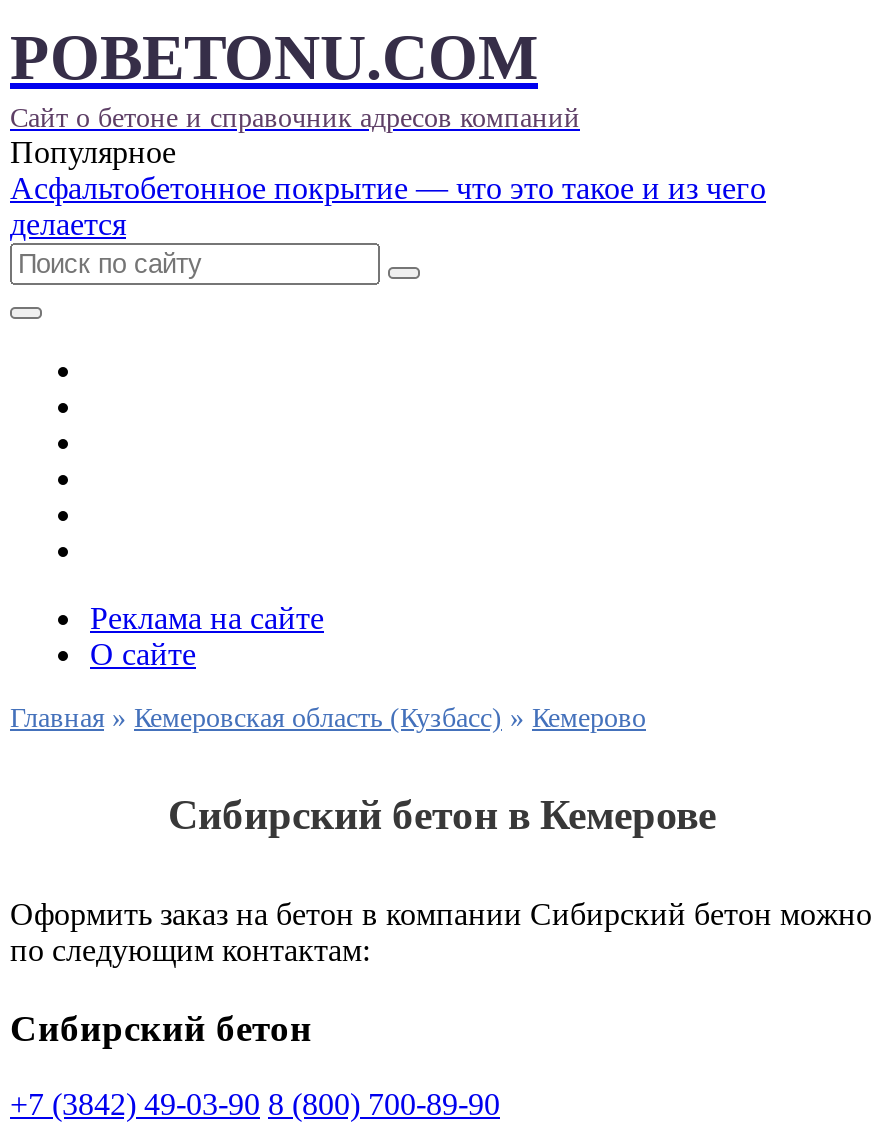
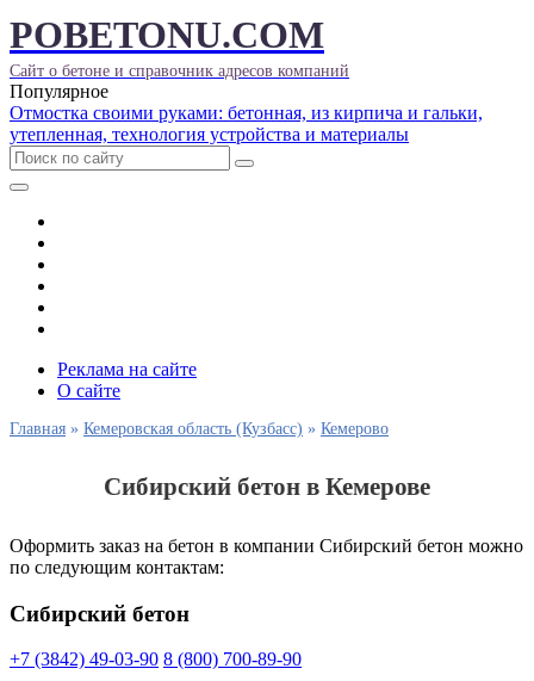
- Асфальтобетонное покрытие — что это такое и из чего
- делается
+ Отмостка своими руками: бетонная, из кирпича и гальки,
+ утепленная, технология устройства и материалы
